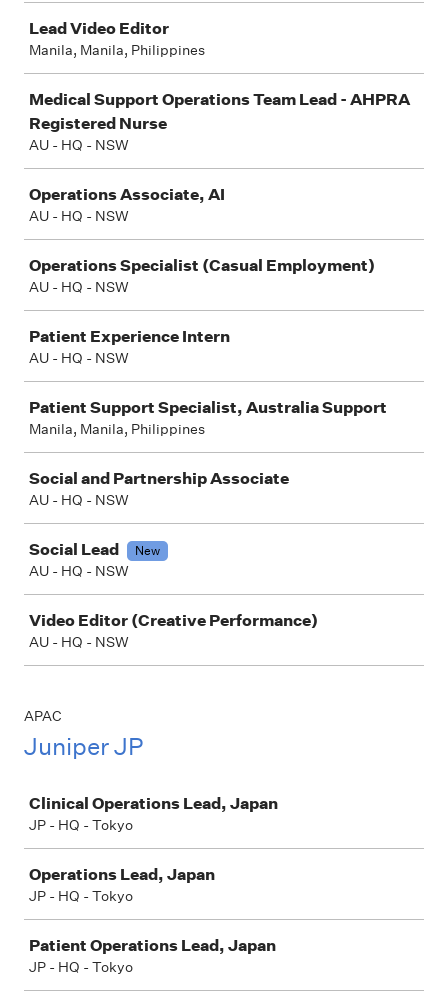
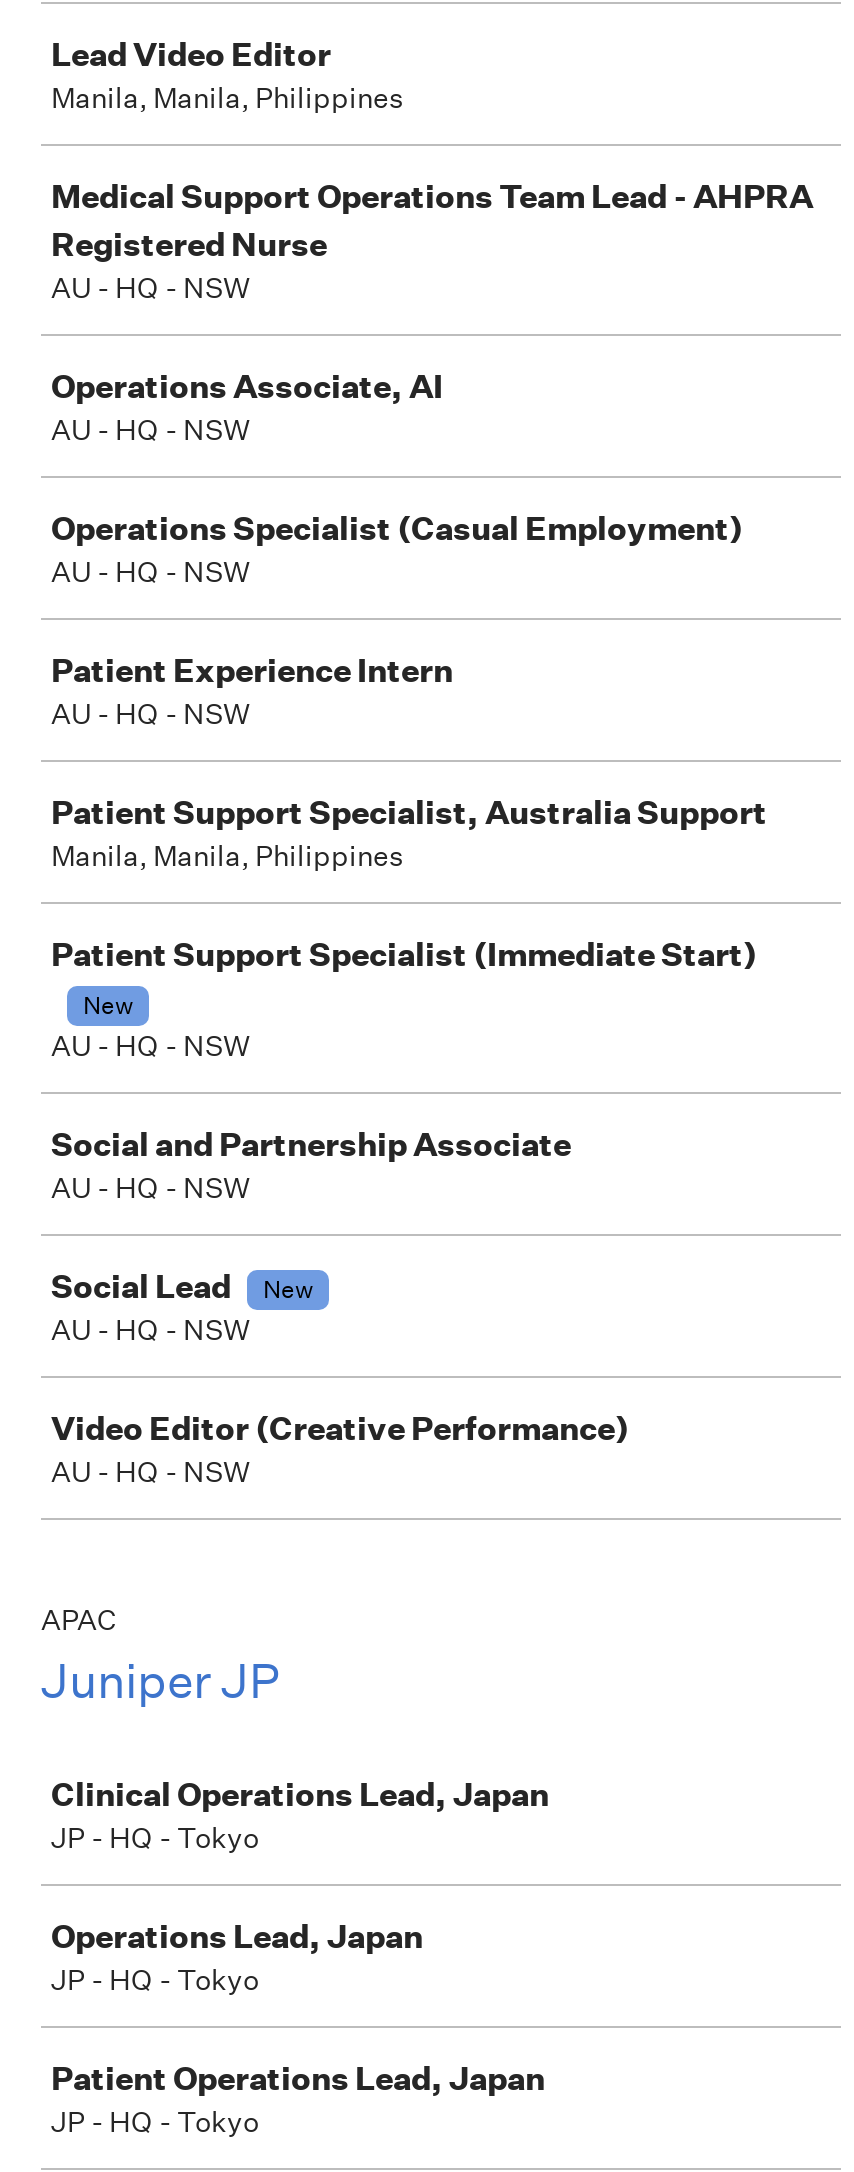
+ Patient Support Specialist (Immediate Start)
+ New
+ AU - HQ - NSW
